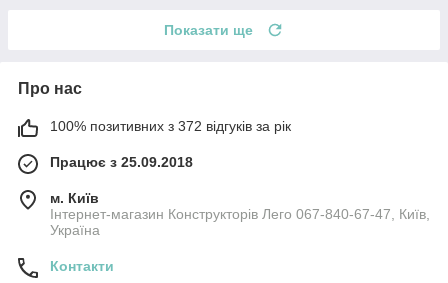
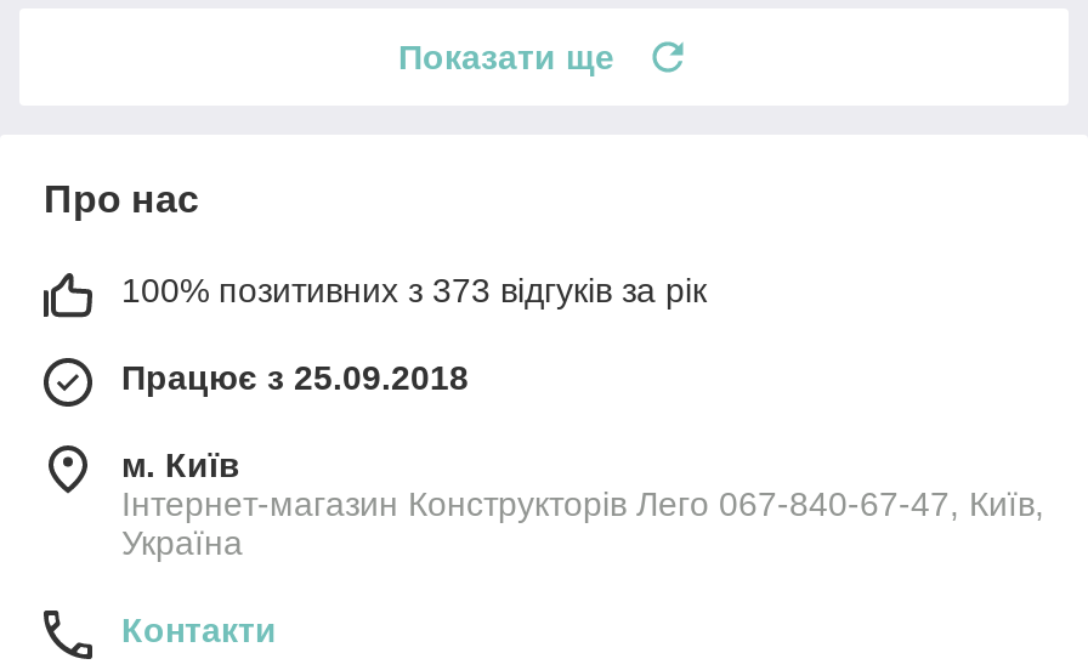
- 100% позитивних з 372 відгуків за рік
+ 100% позитивних з 373 відгуків за рік
